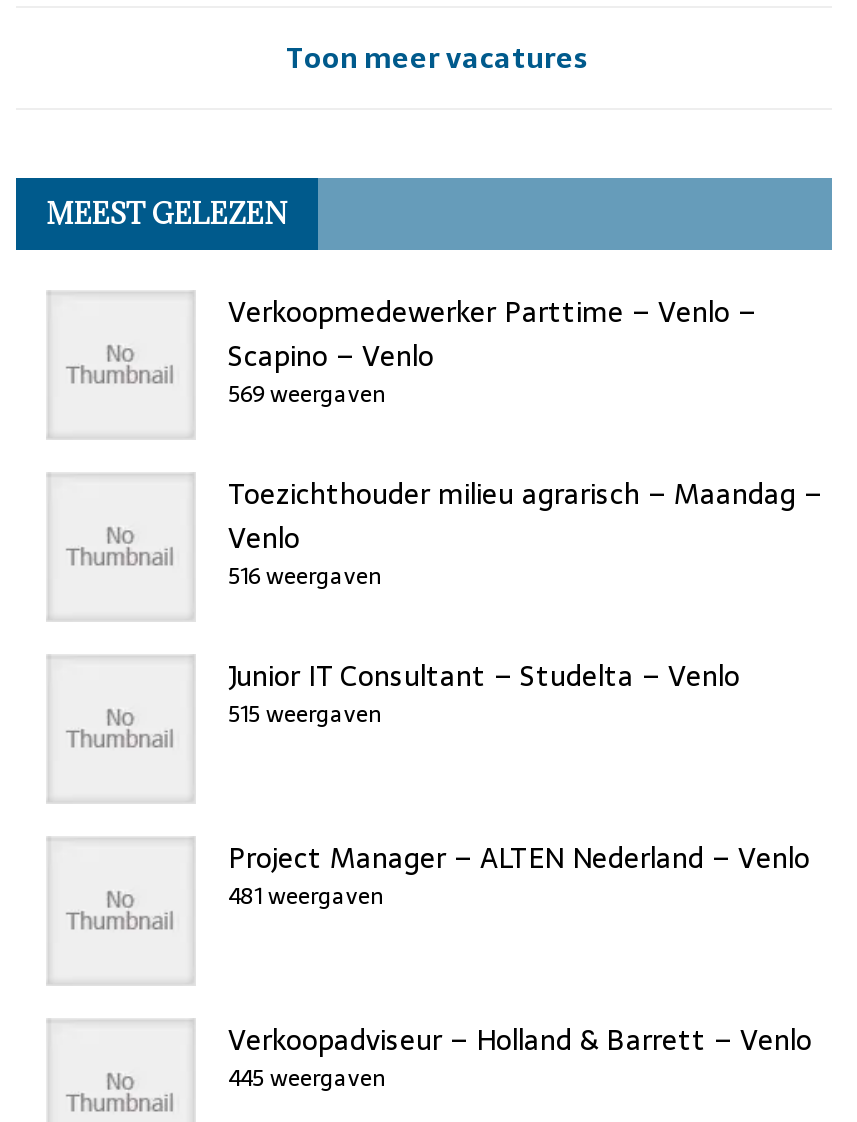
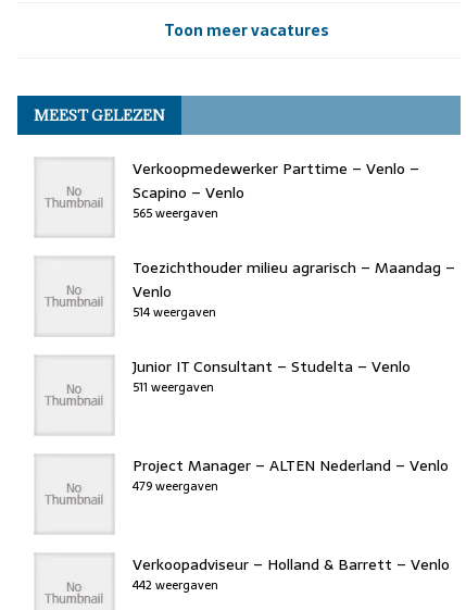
- 569 weergaven
+ 565 weergaven

- 516 weergaven
+ 514 weergaven

- 515 weergaven
+ 511 weergaven

- 481 weergaven
+ 479 weergaven

- 445 weergaven
+ 442 weergaven
